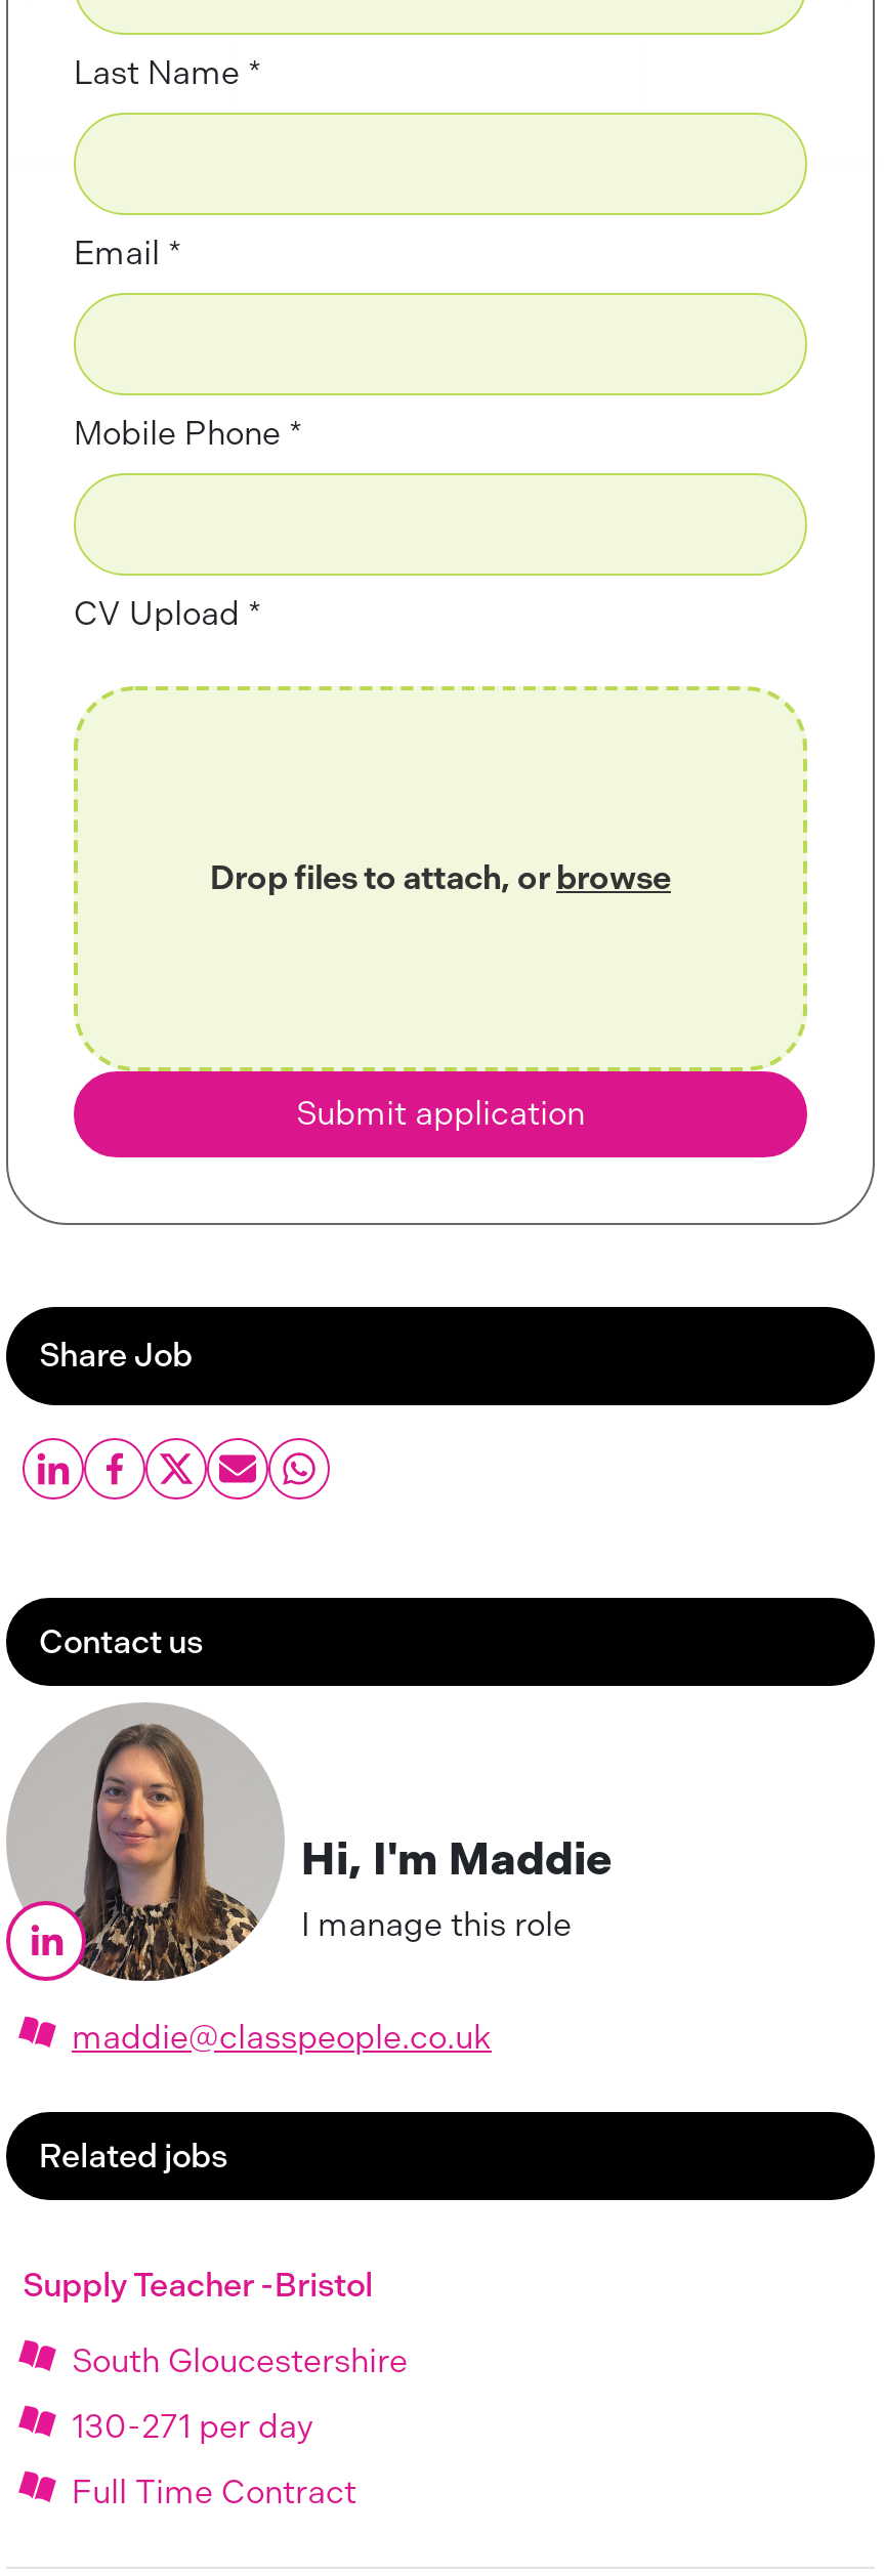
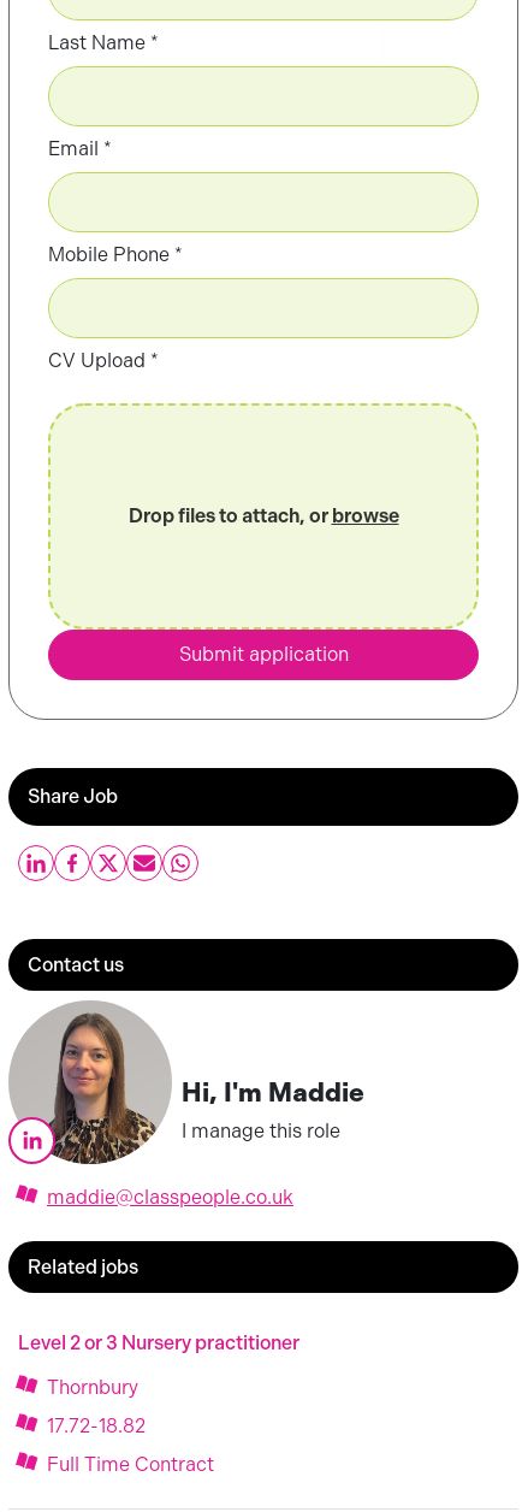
- Supply Teacher -Bristol
+ Level 2 or 3 Nursery practitioner

- South Gloucestershire
+ Thornbury

- 130-271 per day
+ 17.72-18.82
